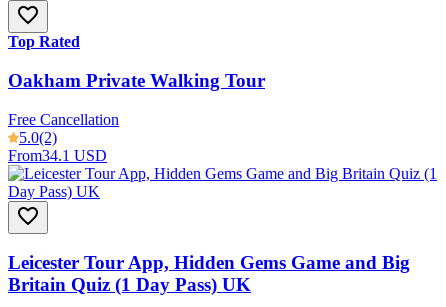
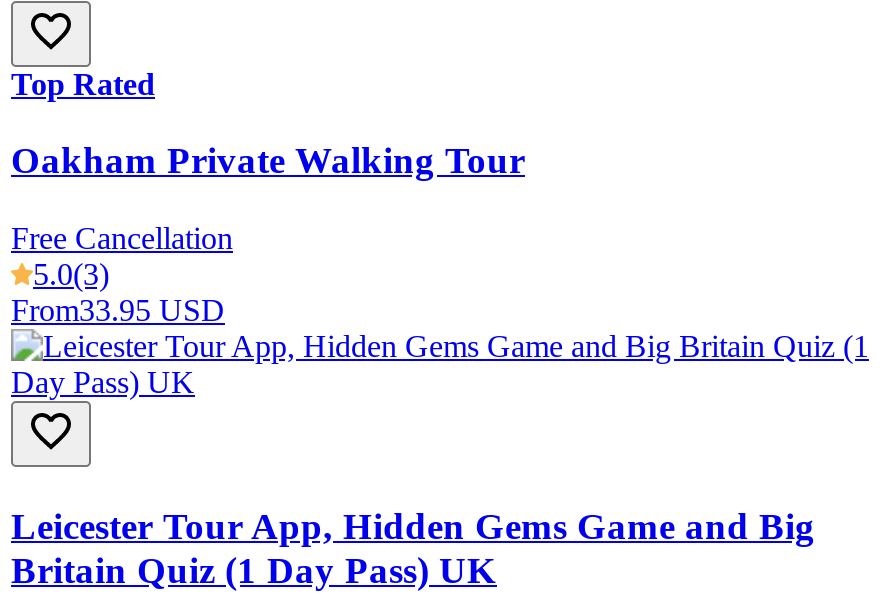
- 5.0(2)
+ 5.0(3)

- From34.1 USD
+ From33.95 USD
